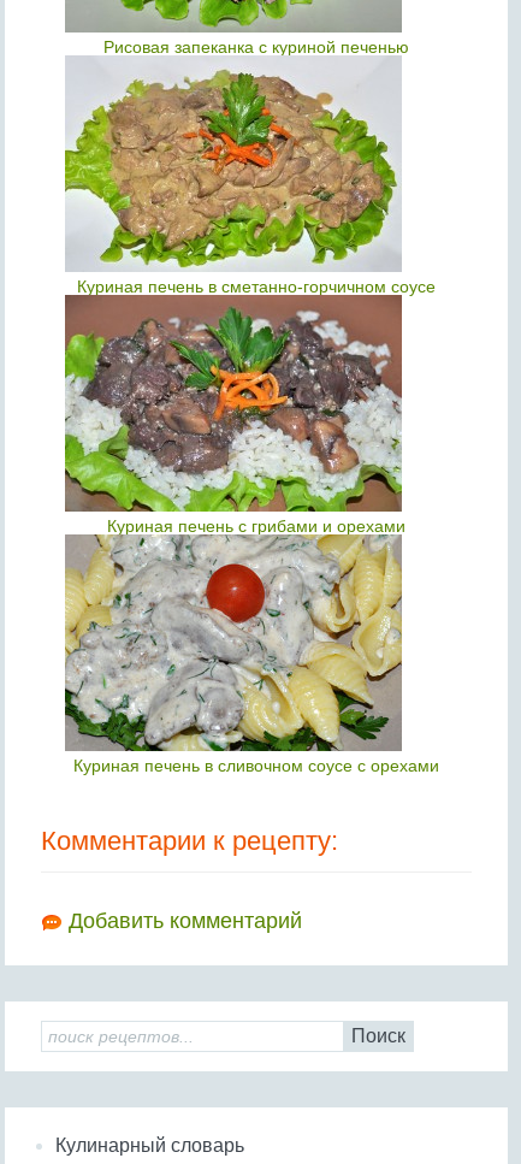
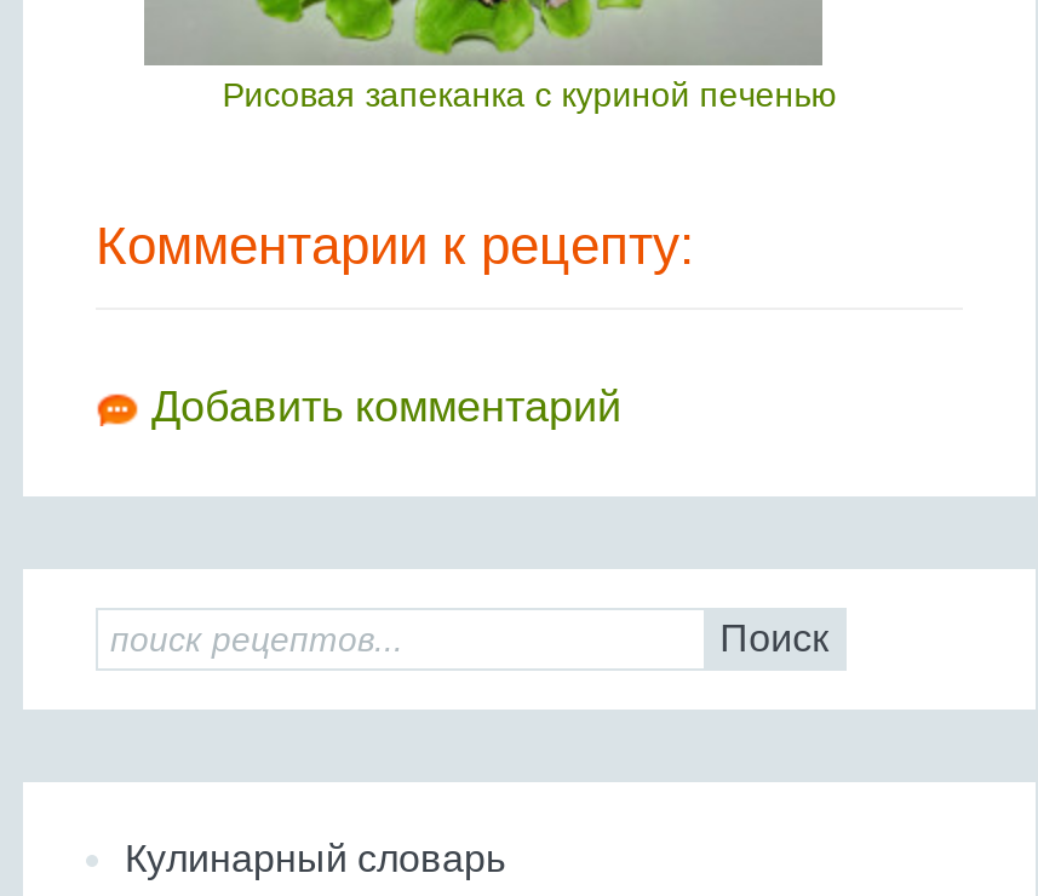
- [image]
- Куриная печень в сметанно-горчичном соусе

- [image]
- Куриная печень с грибами и орехами

- [image]
- Куриная печень в сливочном соусе с орехами
